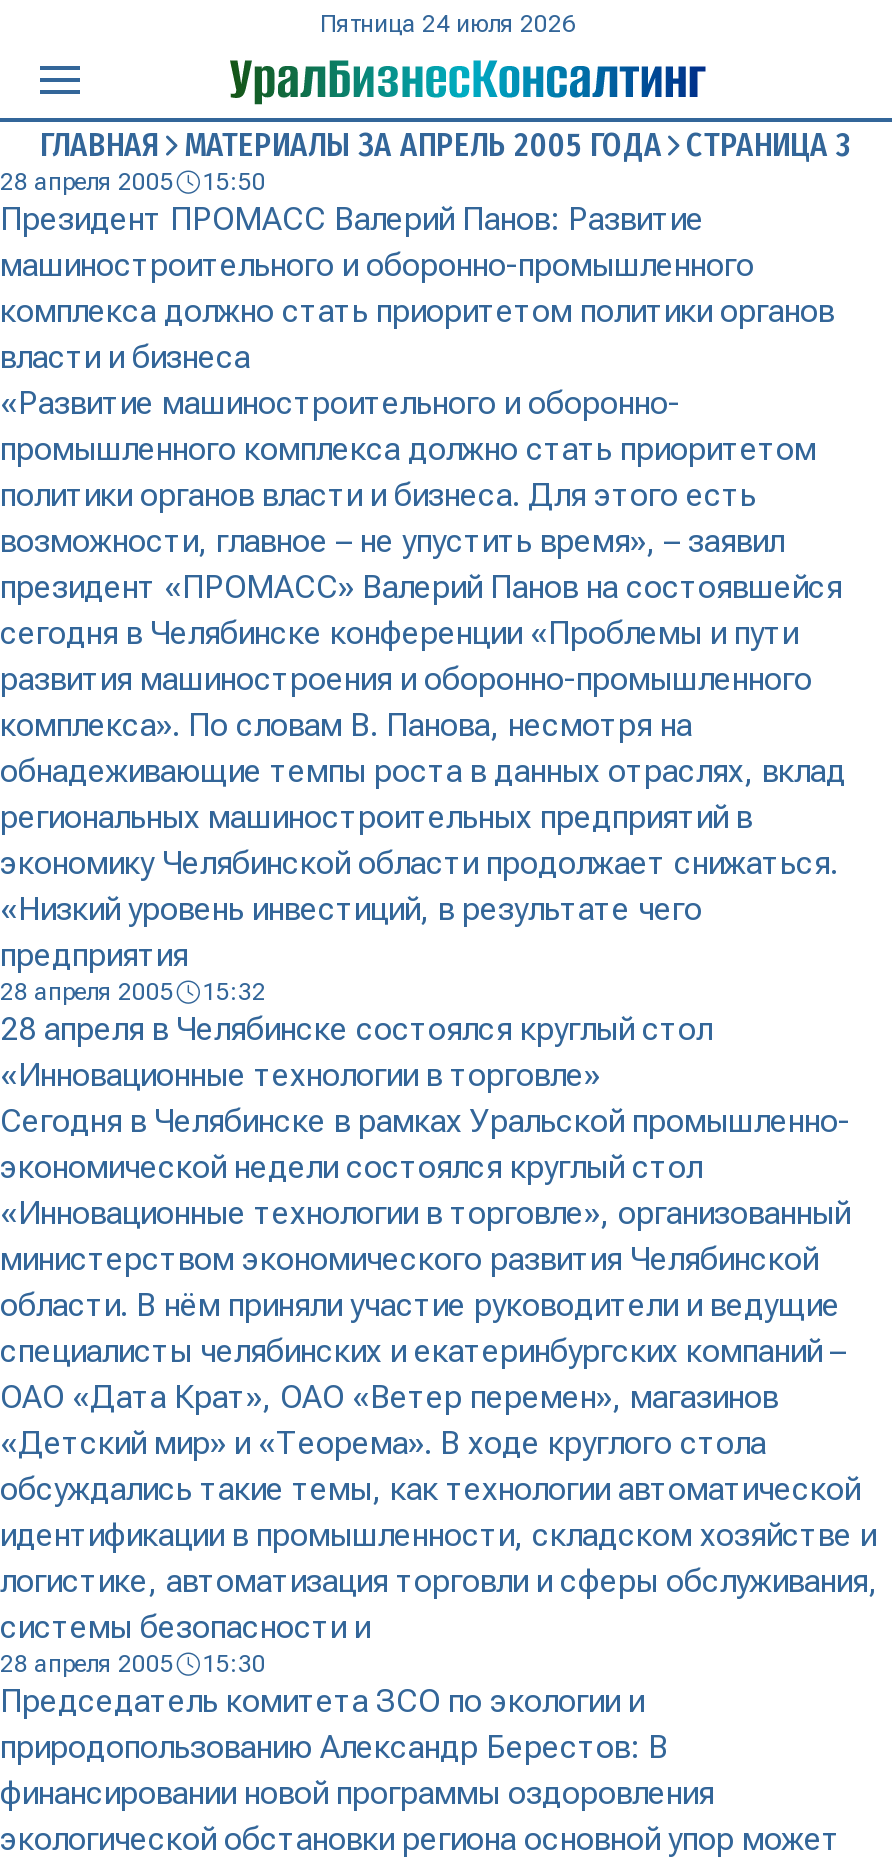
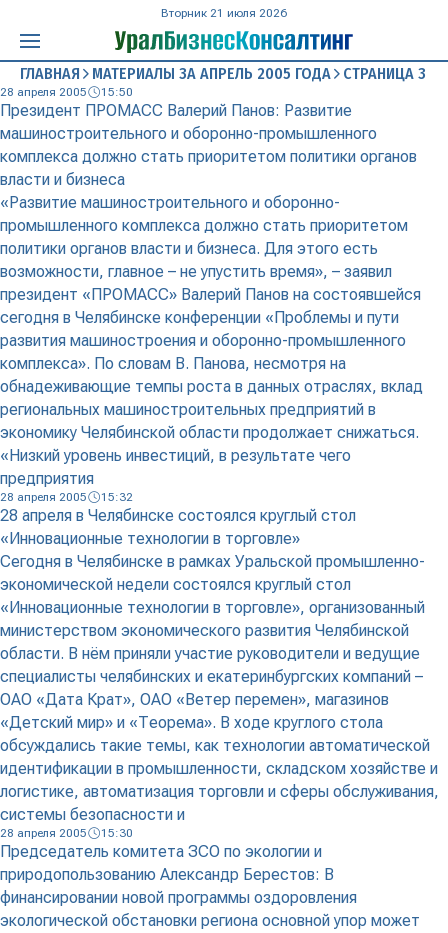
- Пятница 24 июля 2026
+ Вторник 21 июля 2026
